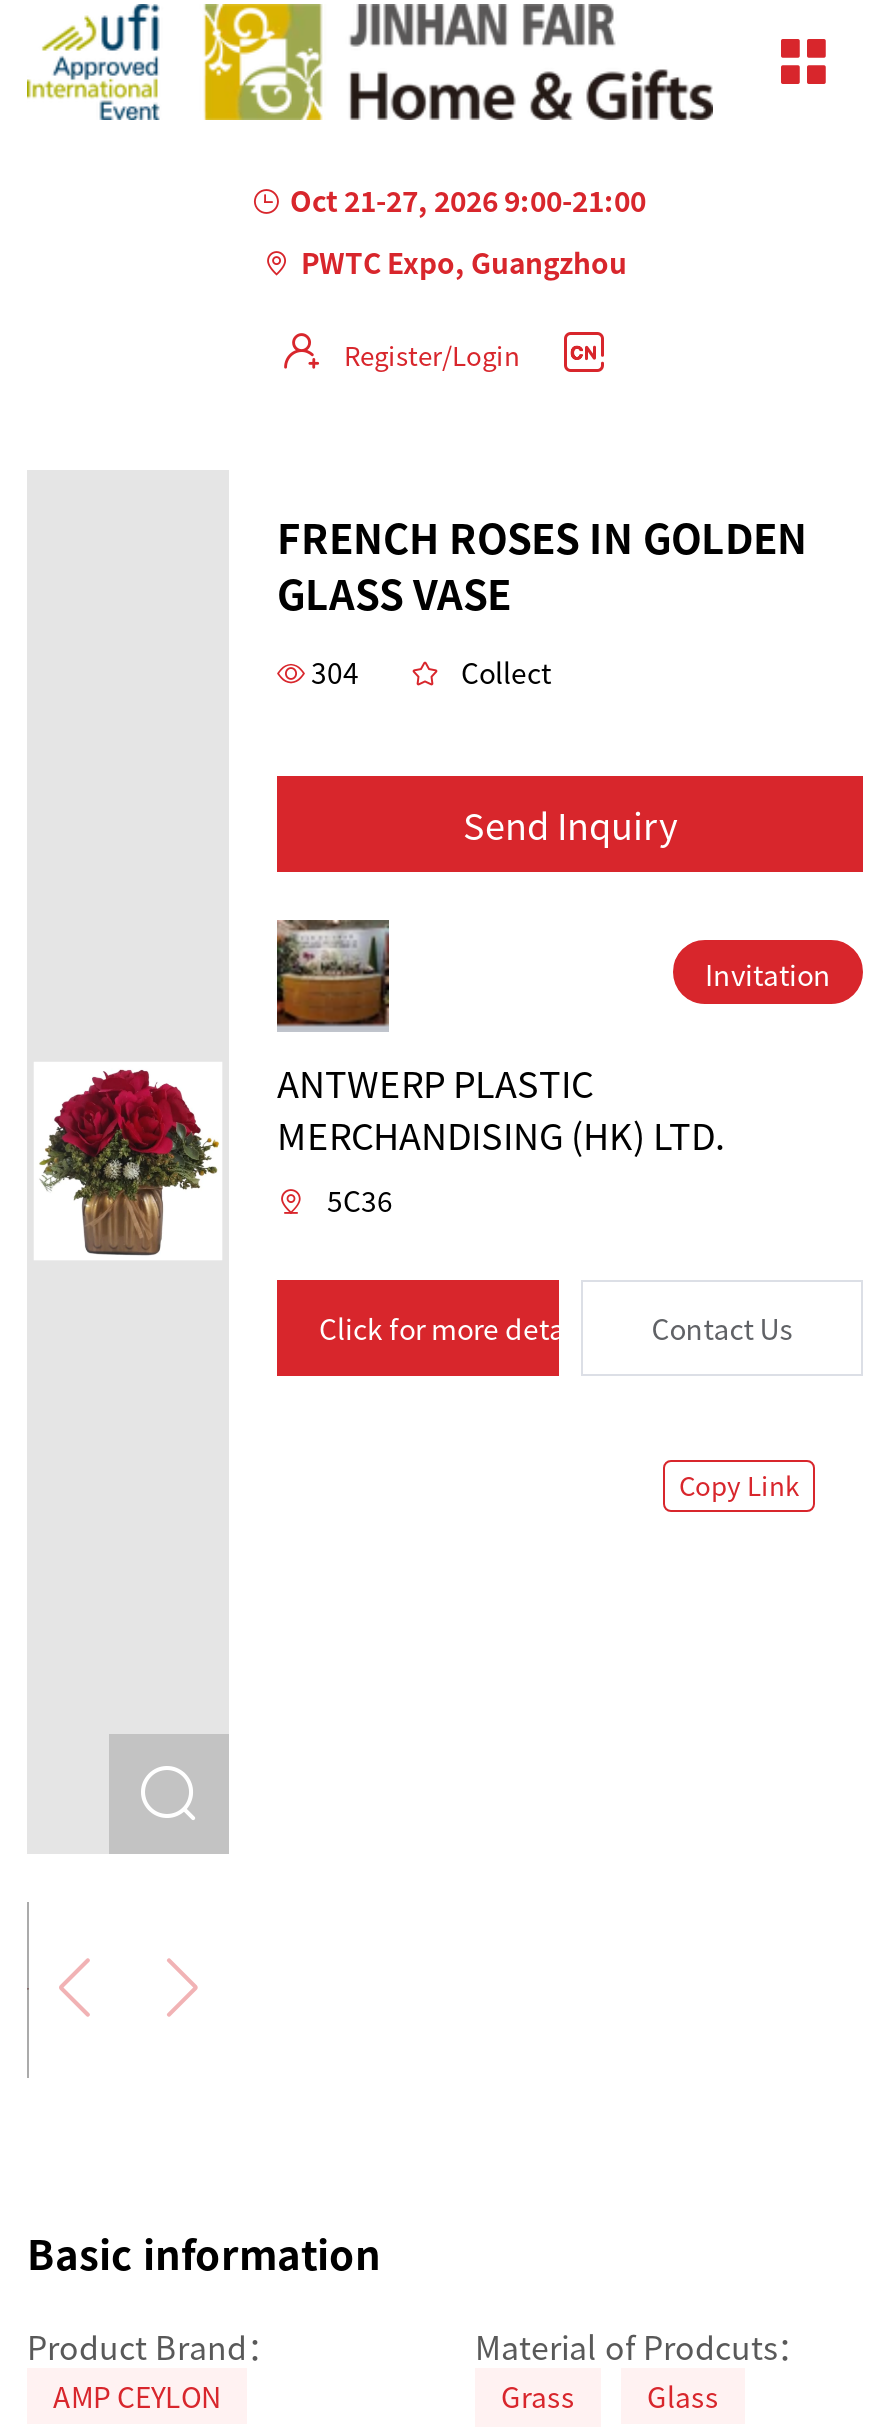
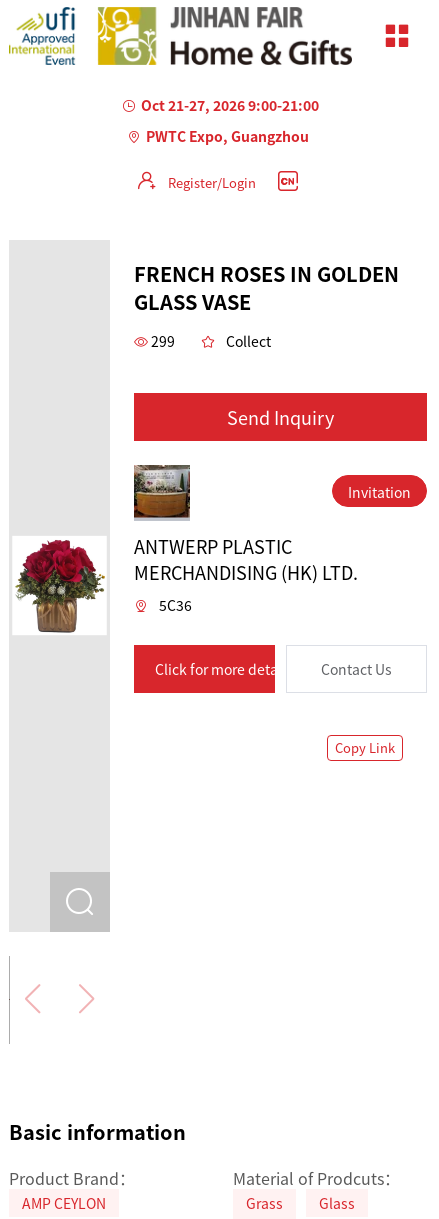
- 304
+ 299
